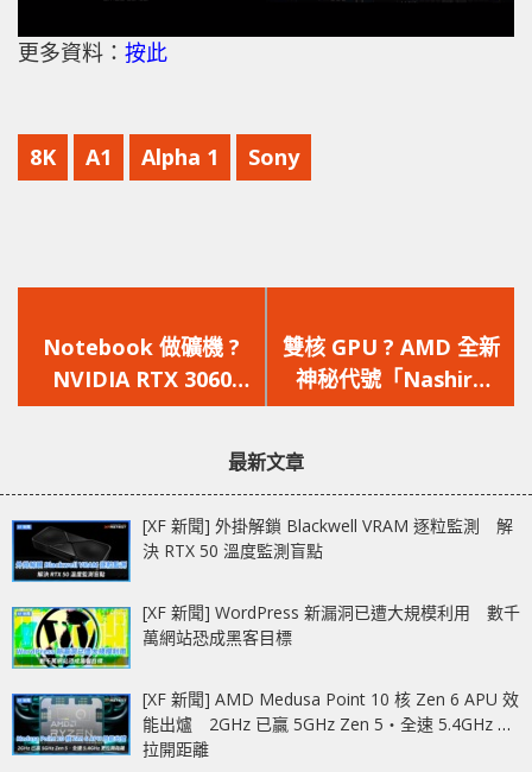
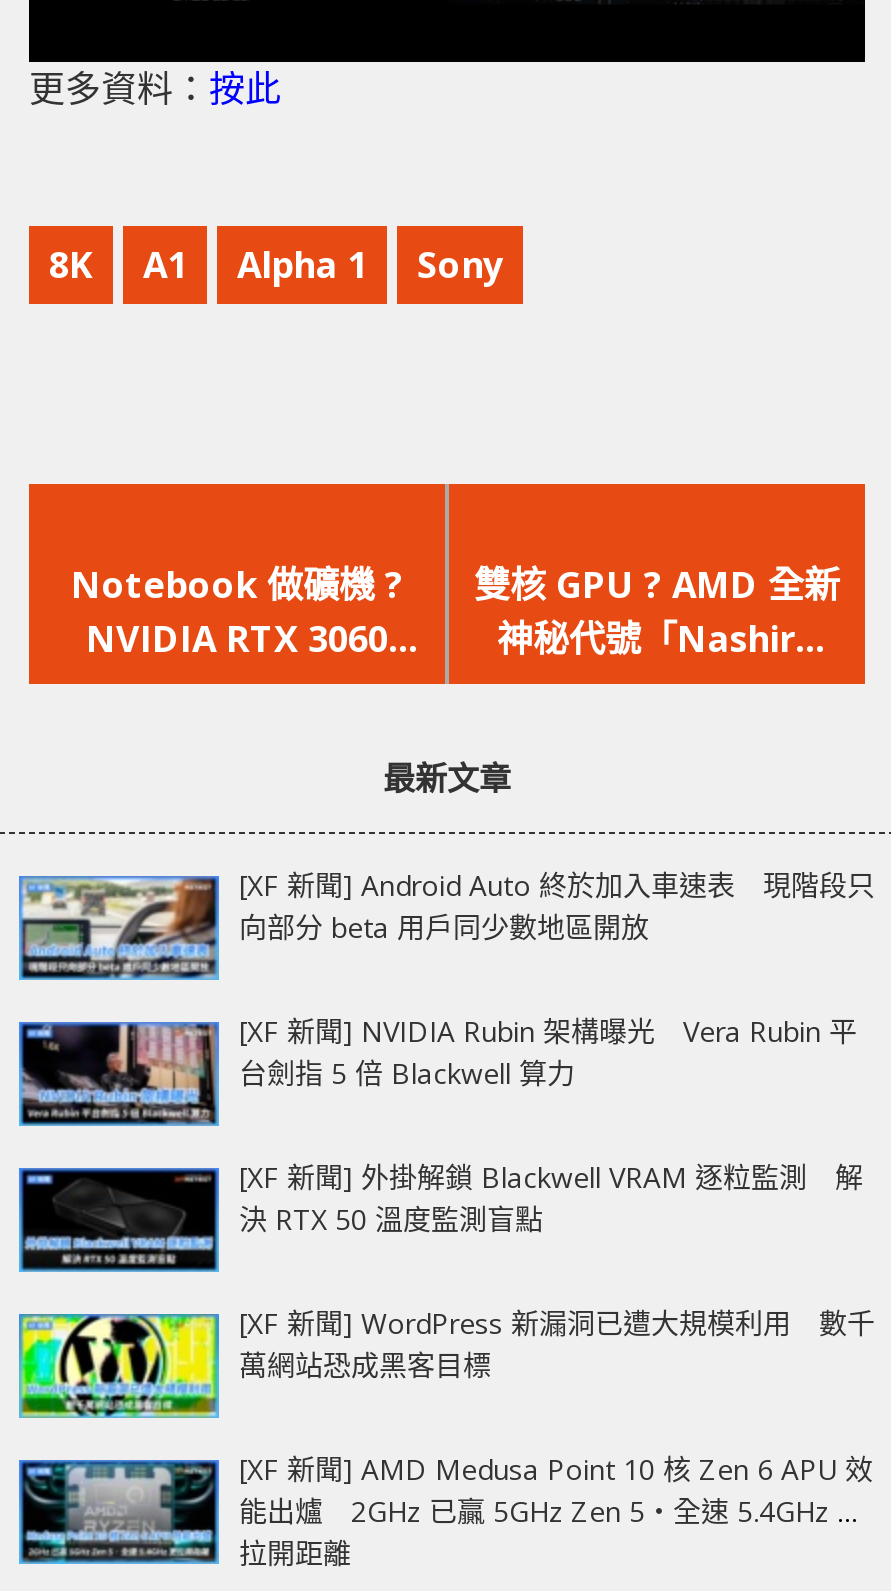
+ [image]
+ [XF 新聞] Android Auto 終於加入車速表 現階段只
+ 向部分 beta 用戶同少數地區開放
+ [XF 新聞] NVIDIA Rubin 架構曝光 Vera Rubin 平
+ 台劍指 5 倍 Blackwell 算力

+ [image]
